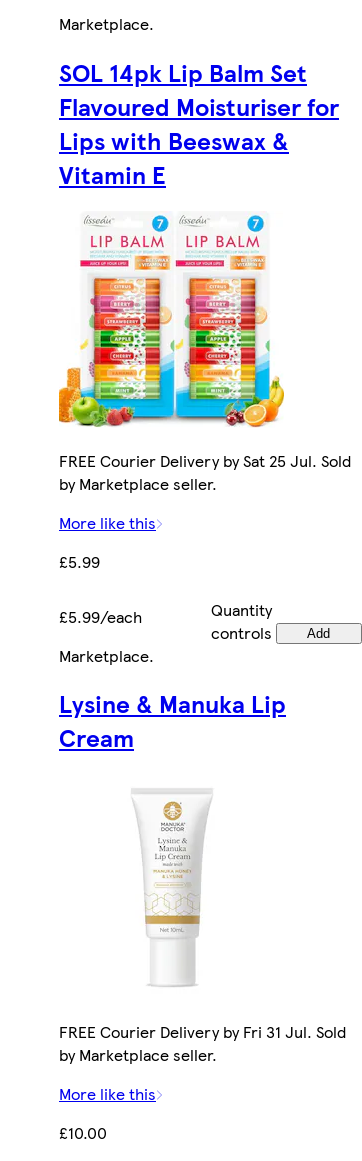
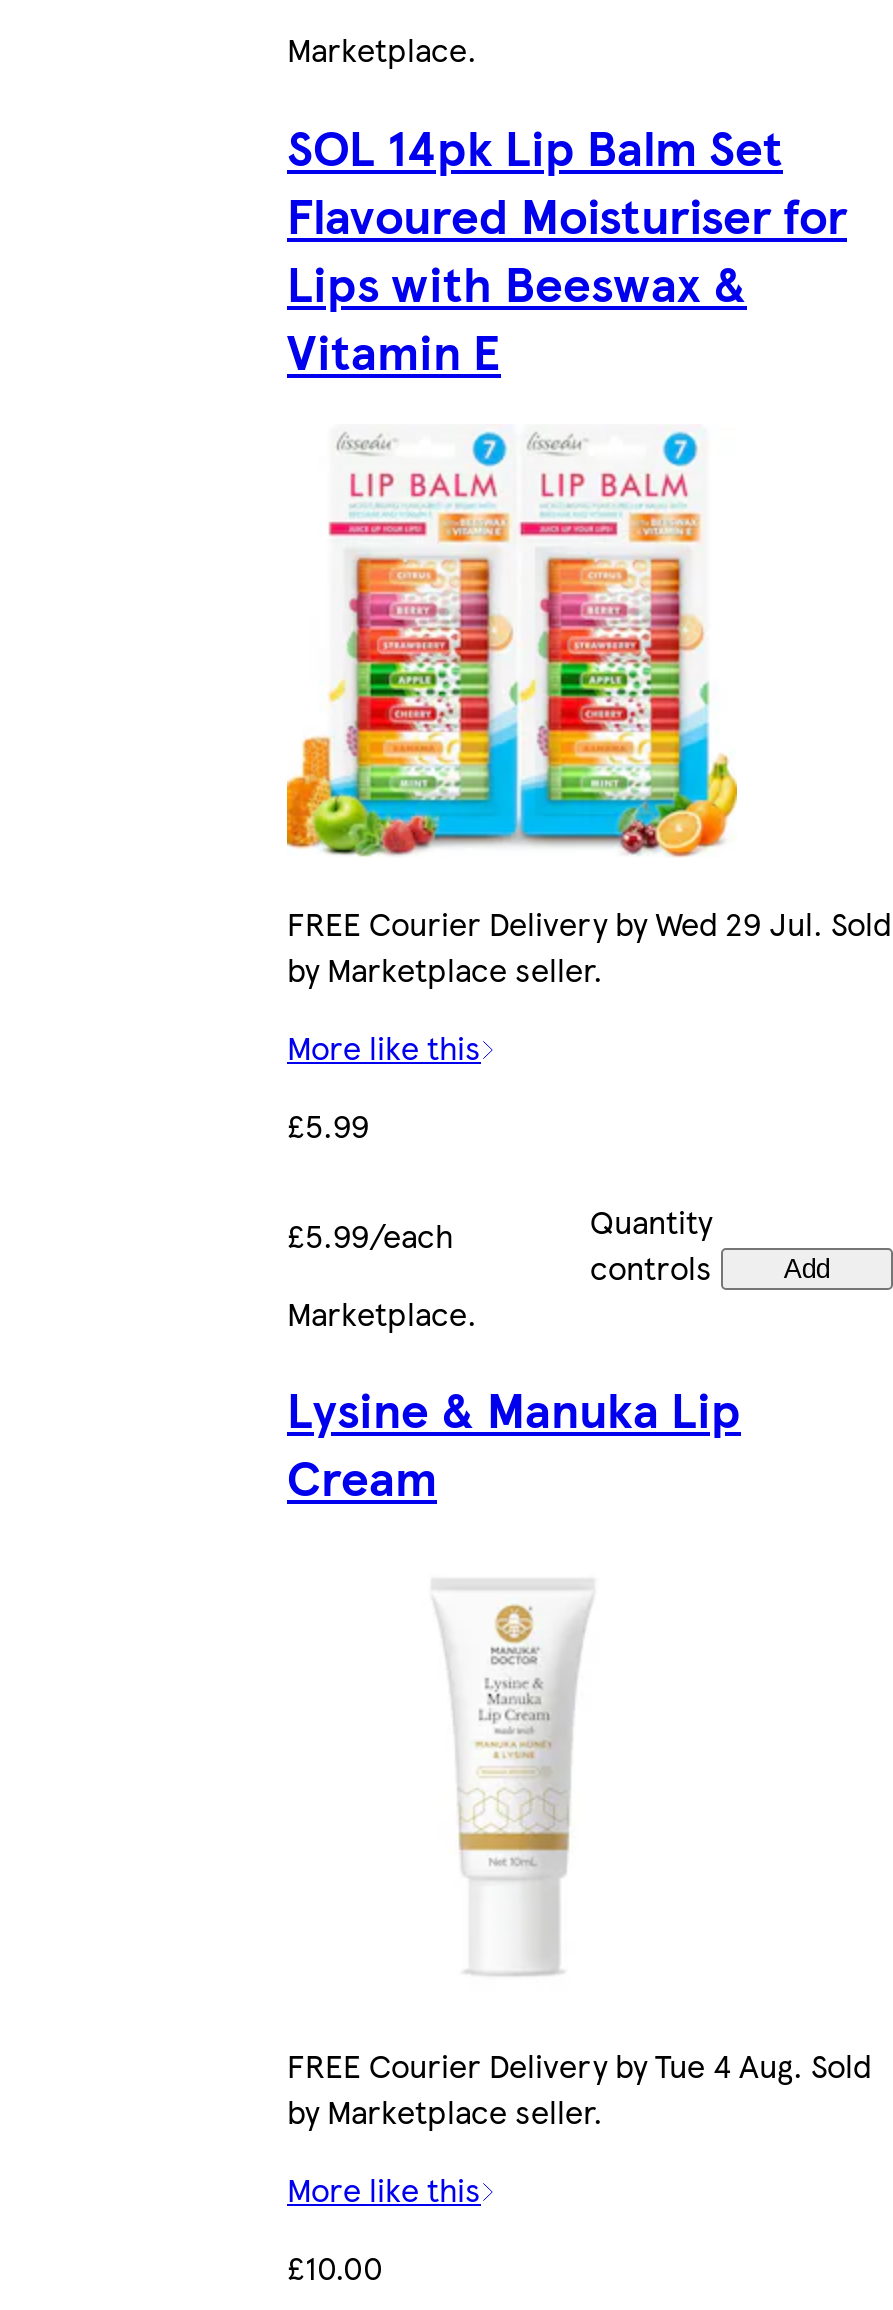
- FREE Courier Delivery by Sat 25 Jul. Sold
+ FREE Courier Delivery by Wed 29 Jul. Sold

- FREE Courier Delivery by Fri 31 Jul. Sold
+ FREE Courier Delivery by Tue 4 Aug. Sold
